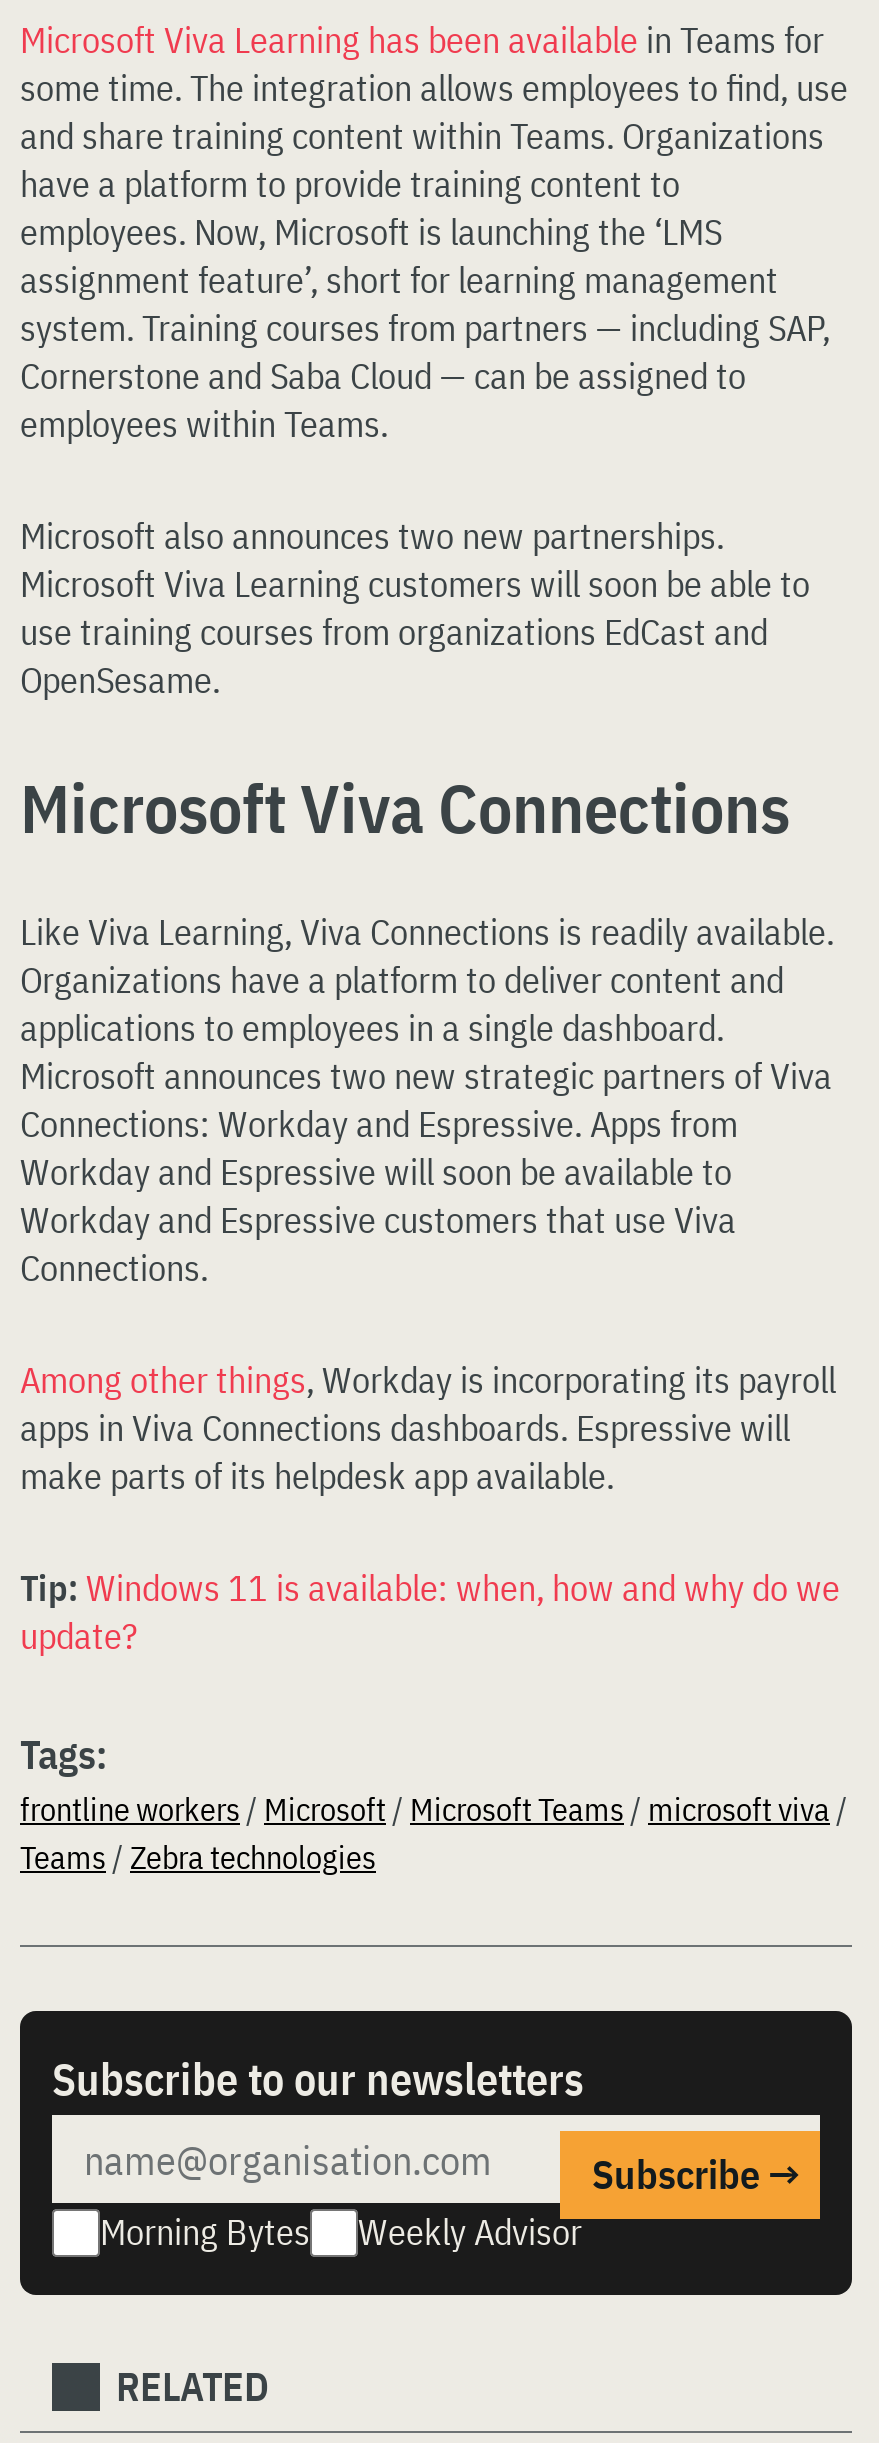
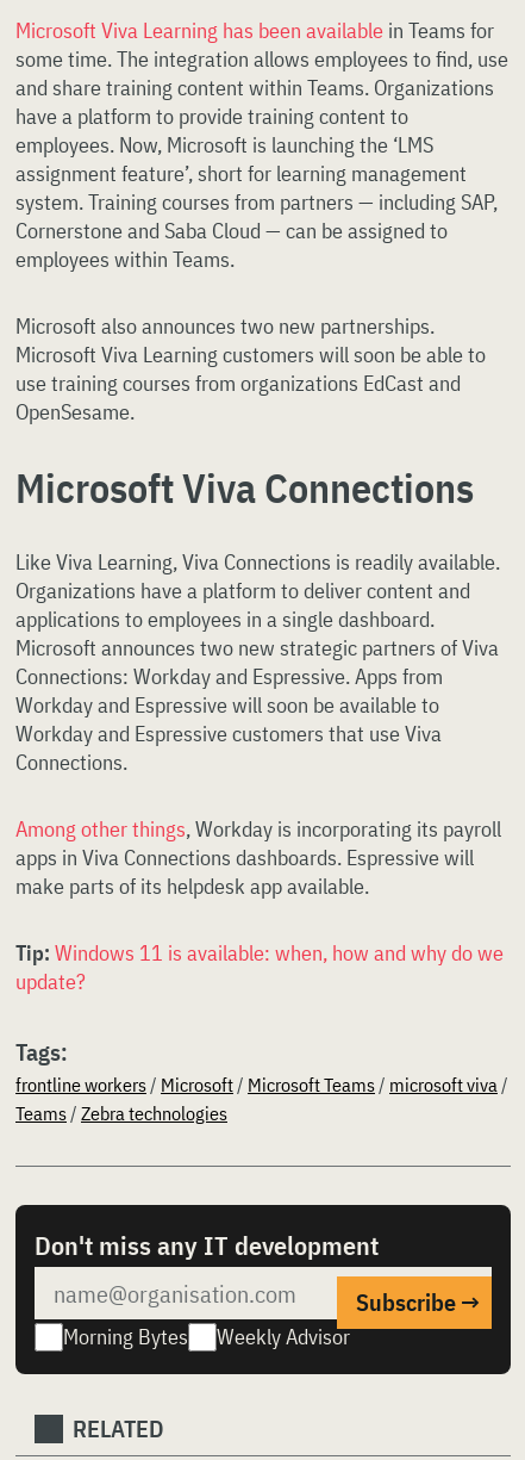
- Subscribe to our newsletters
+ Don't miss any IT development
